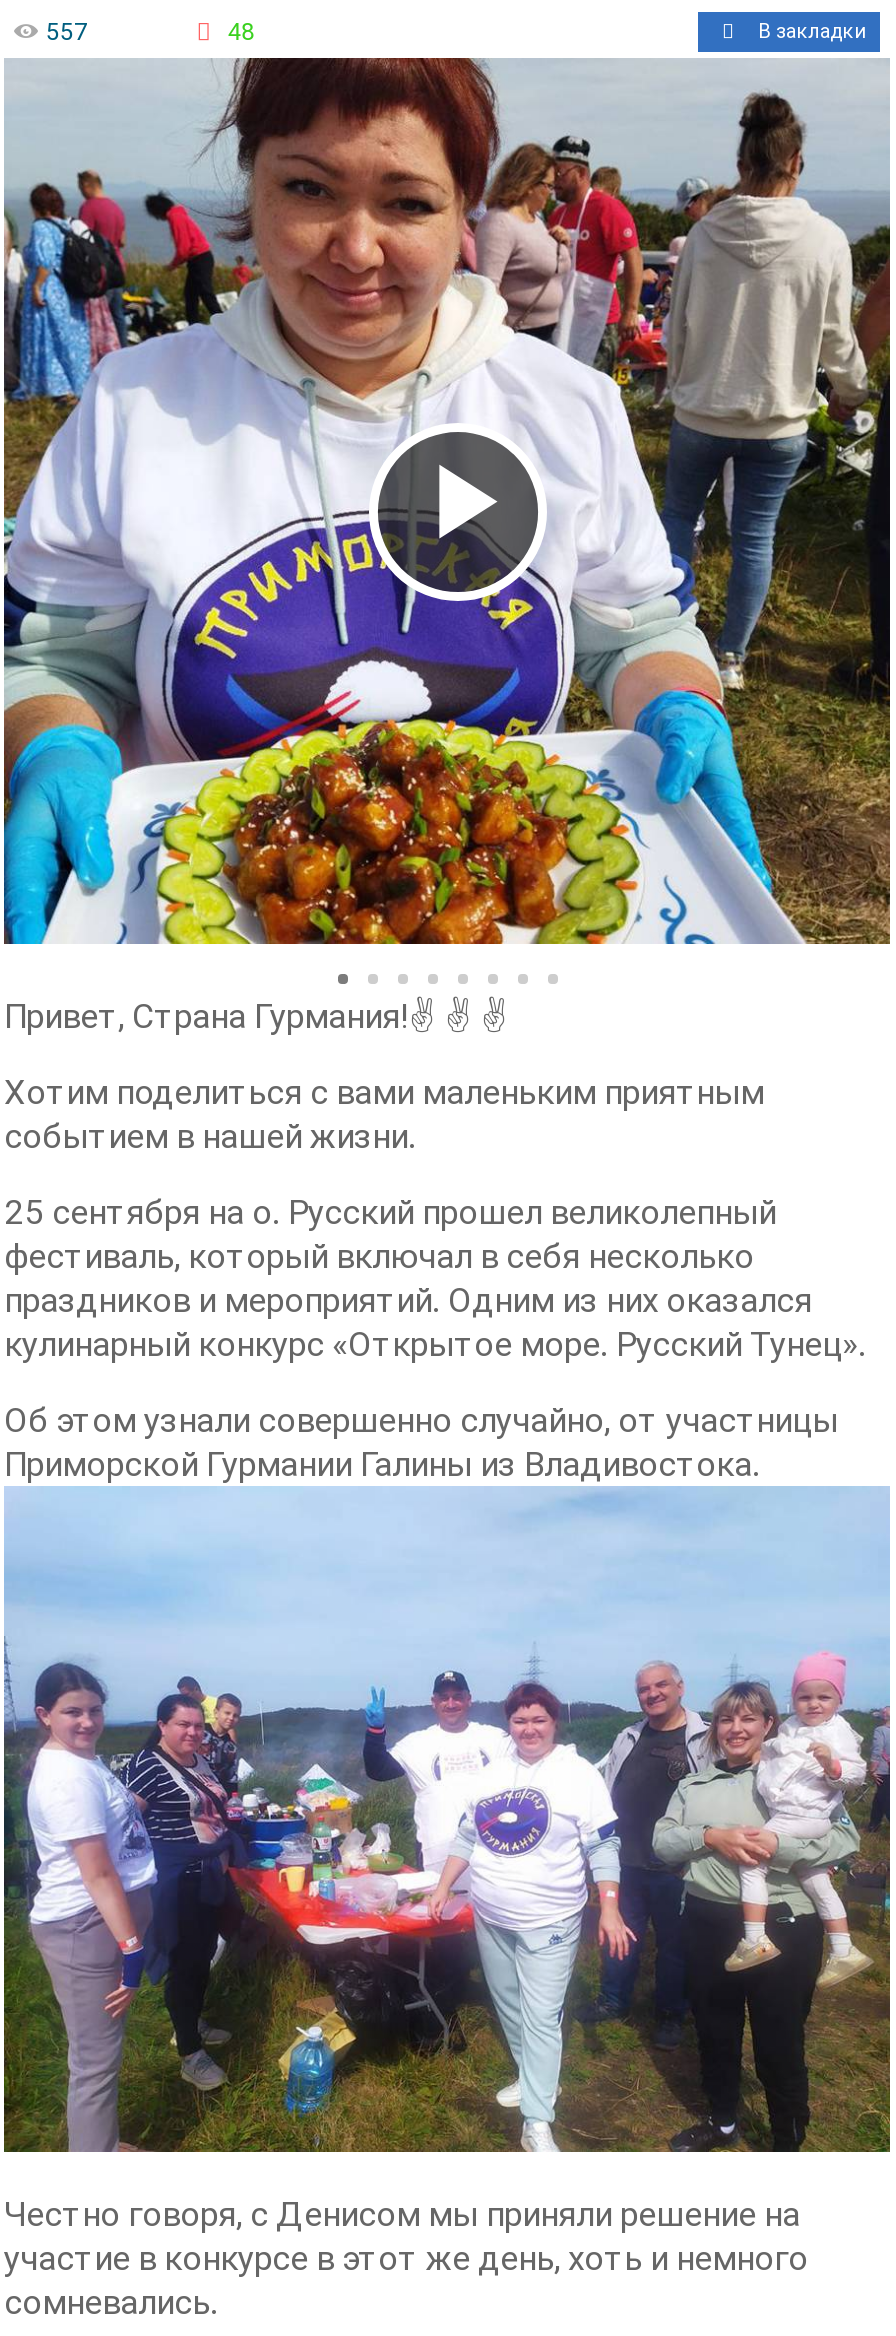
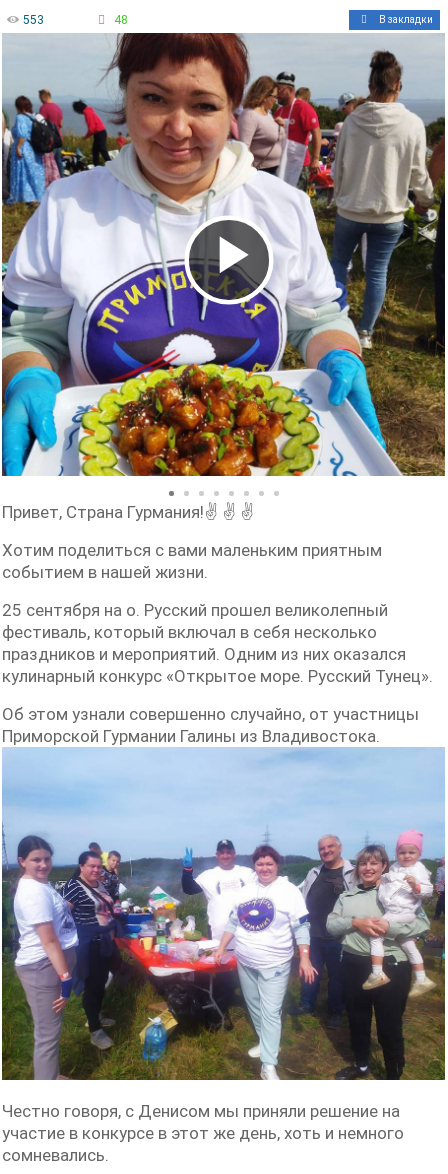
- 557
+ 553
